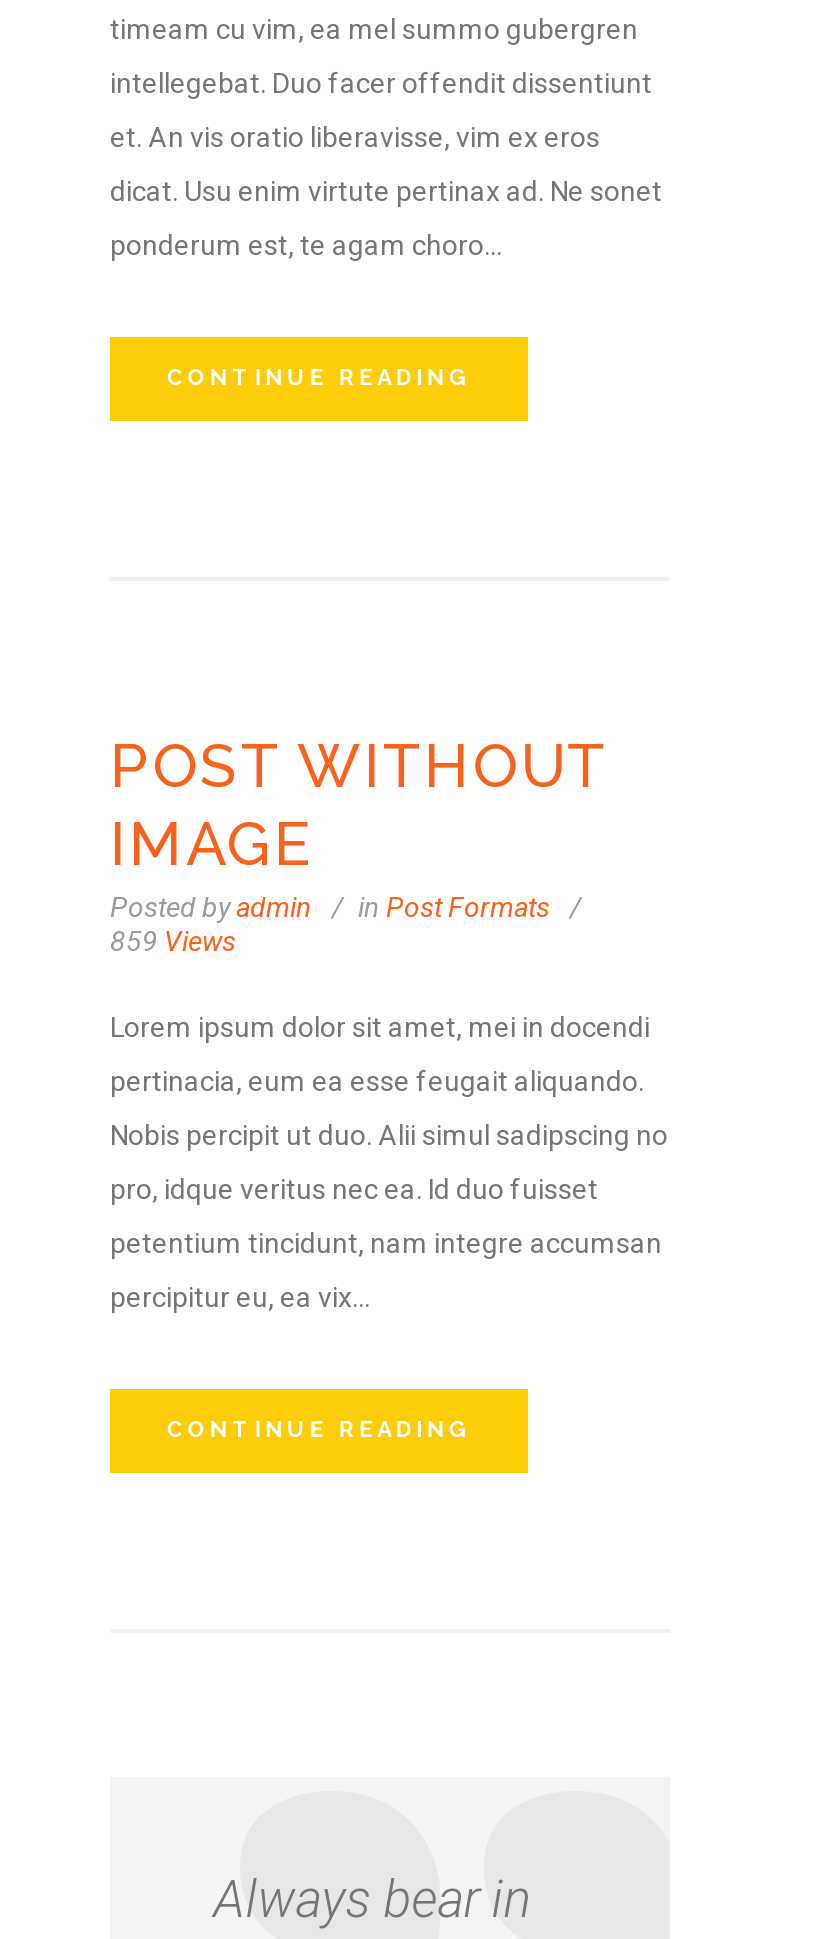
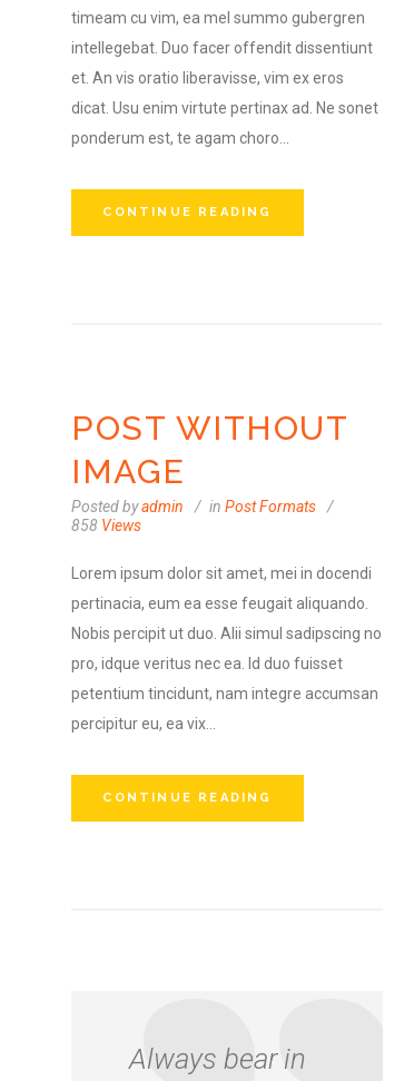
- 859 Views
+ 858 Views
